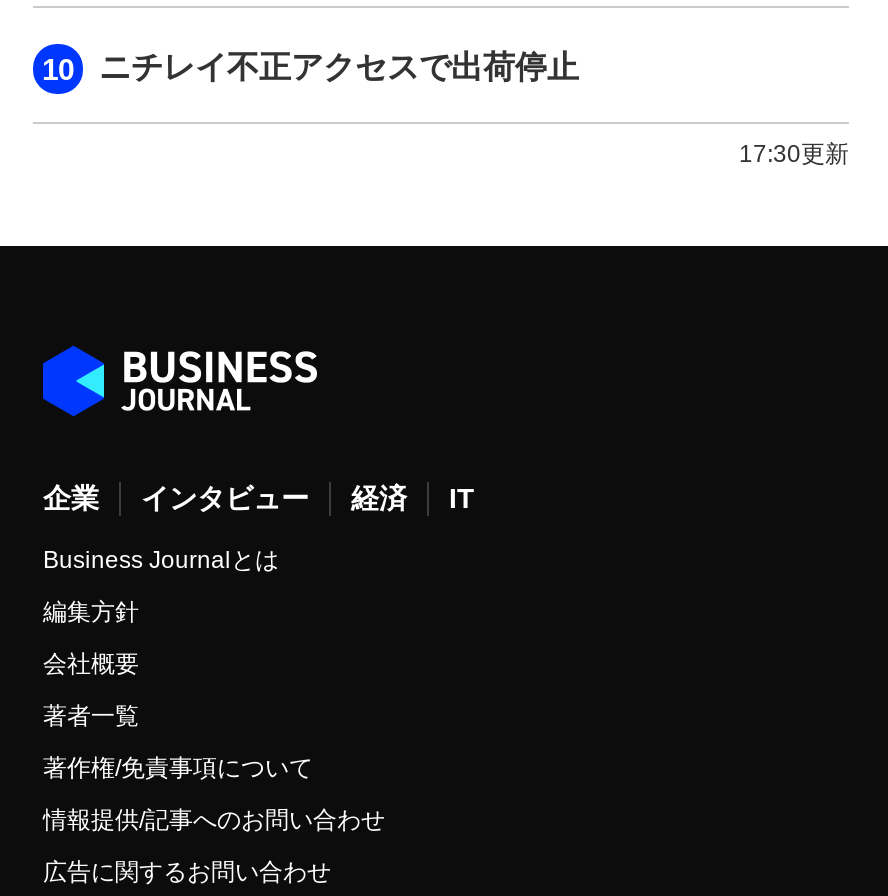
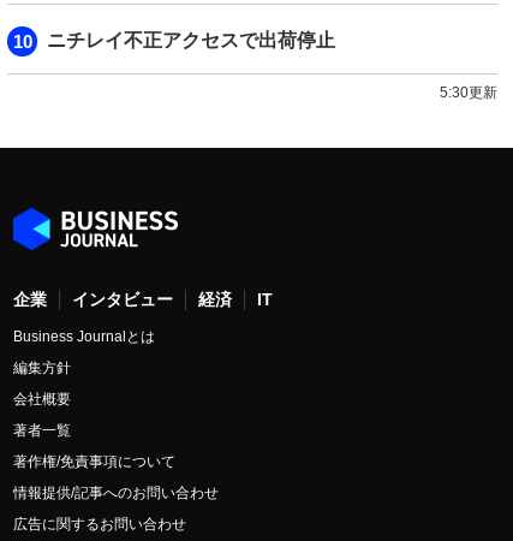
- 17:30更新
+ 5:30更新
